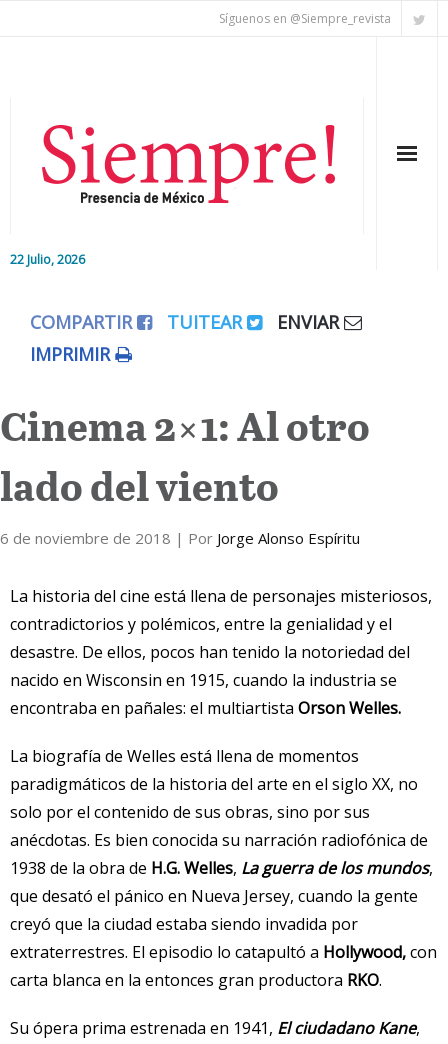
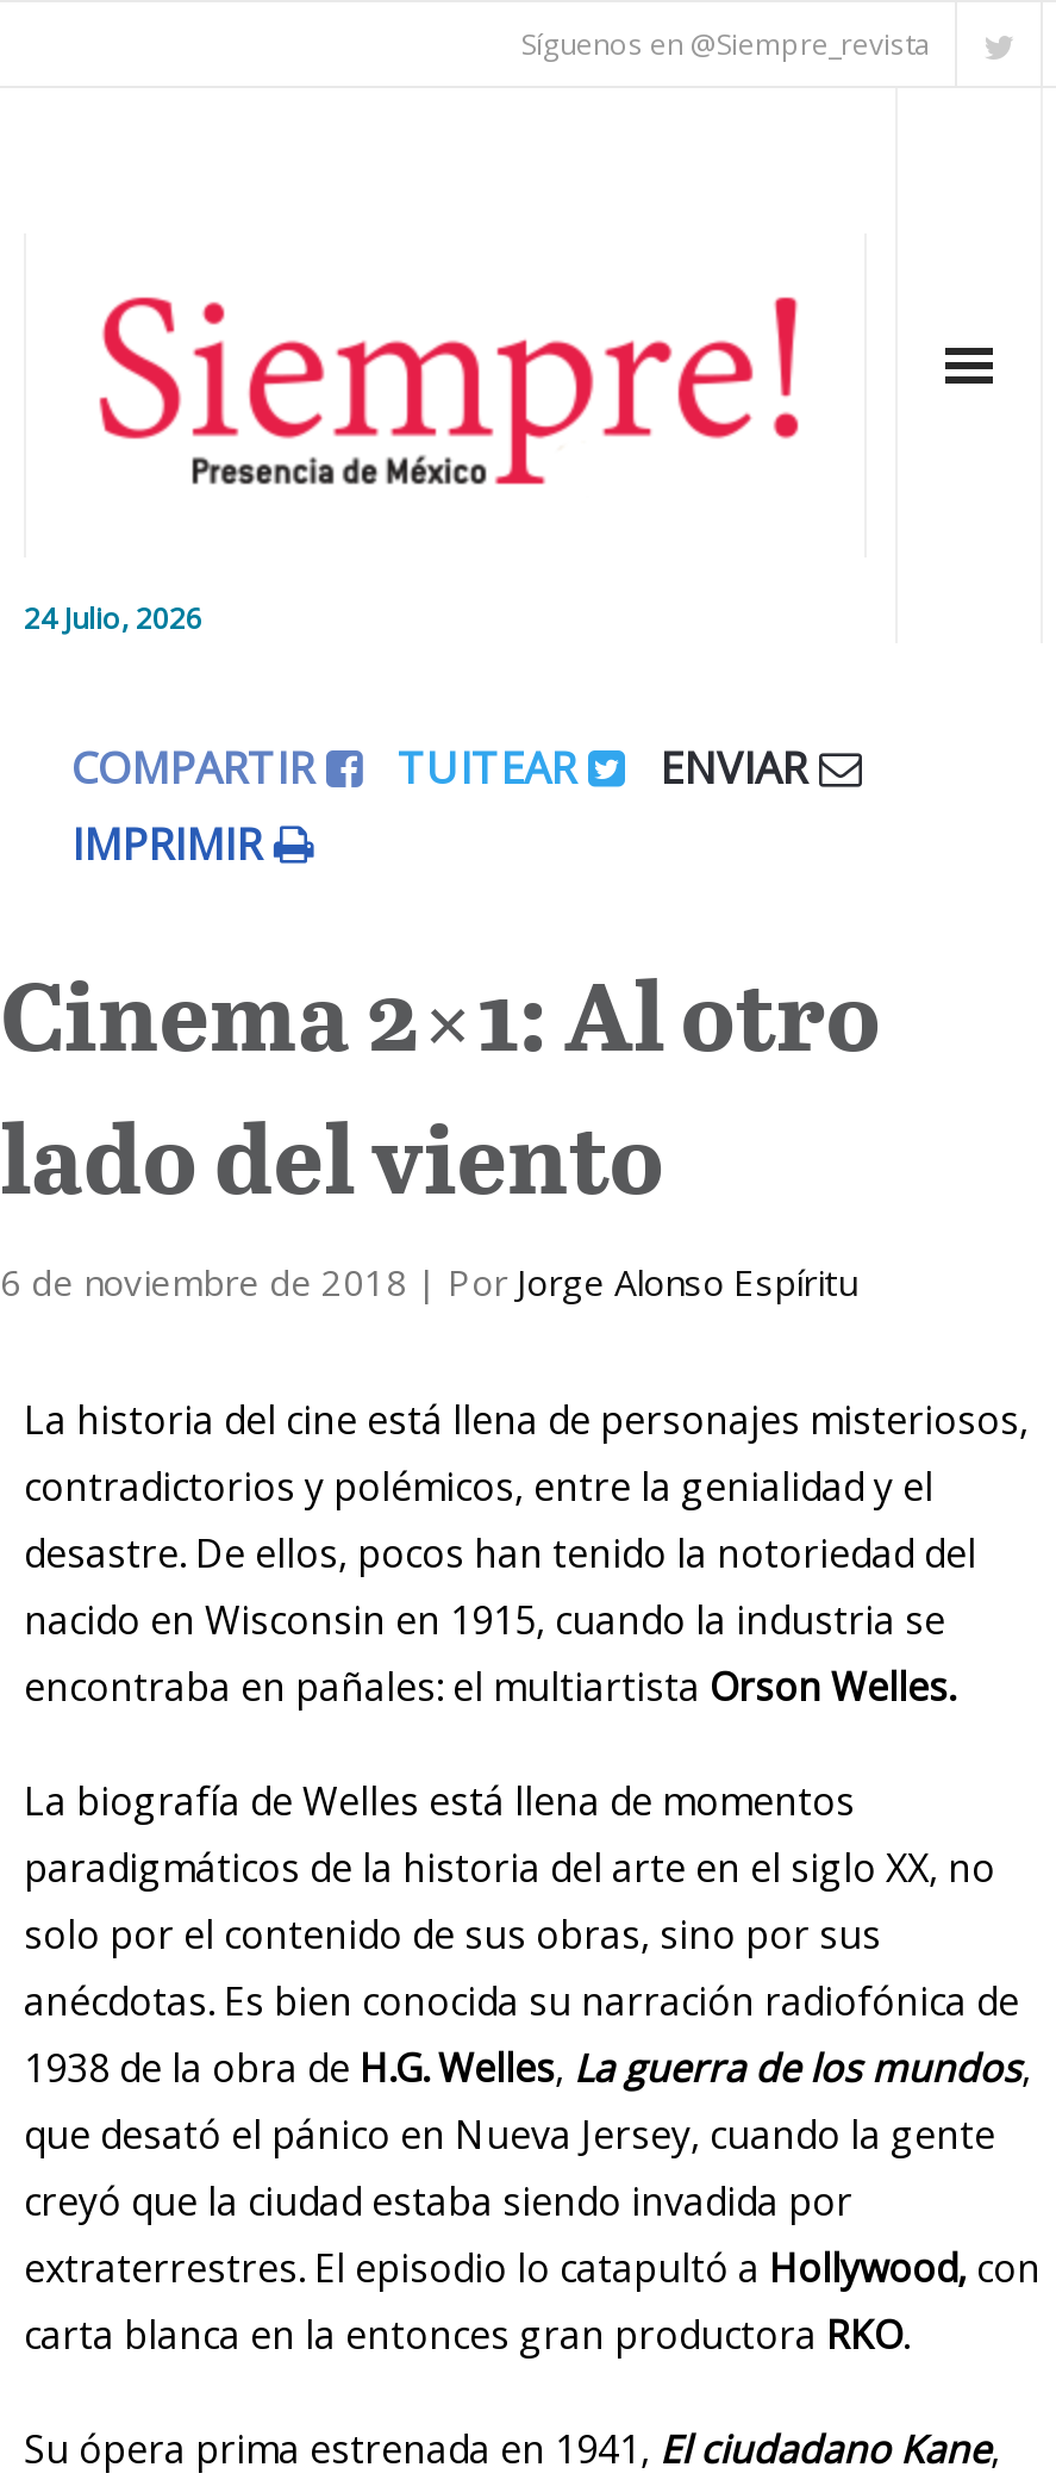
- 22 Julio, 2026
+ 24 Julio, 2026
